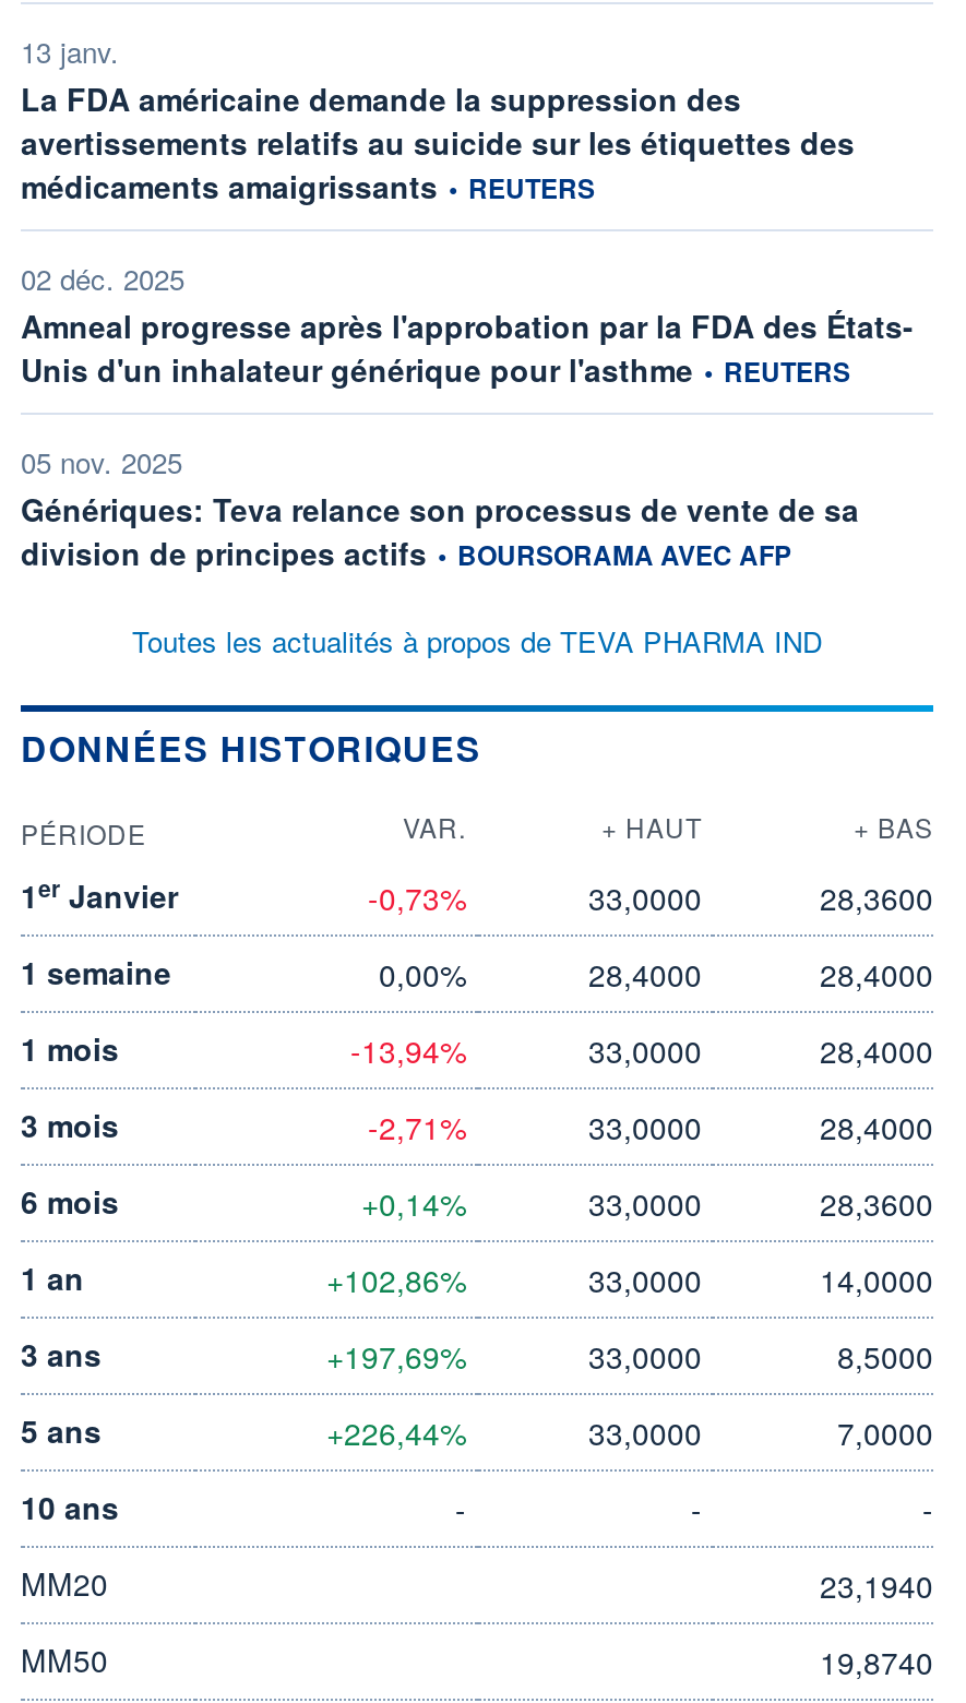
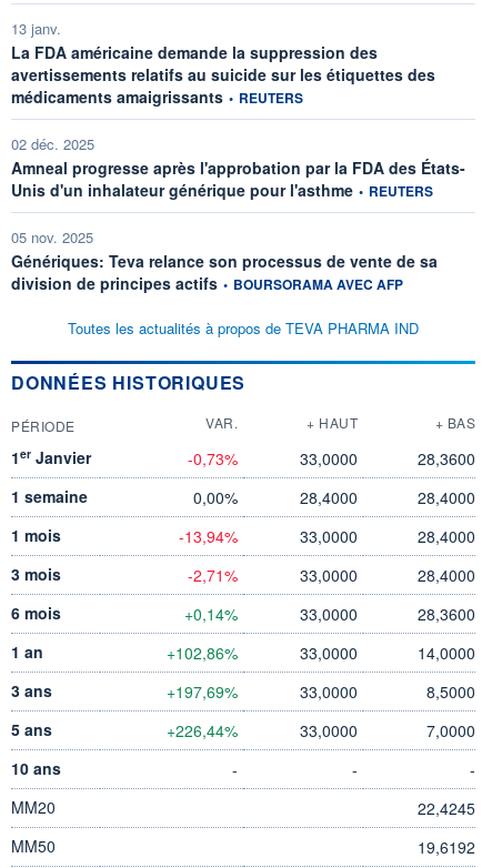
- 23,1940
+ 22,4245

- 19,8740
+ 19,6192
